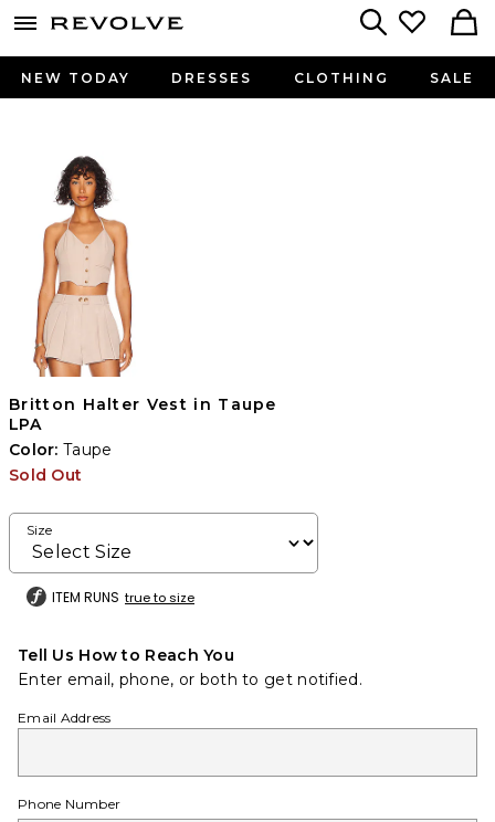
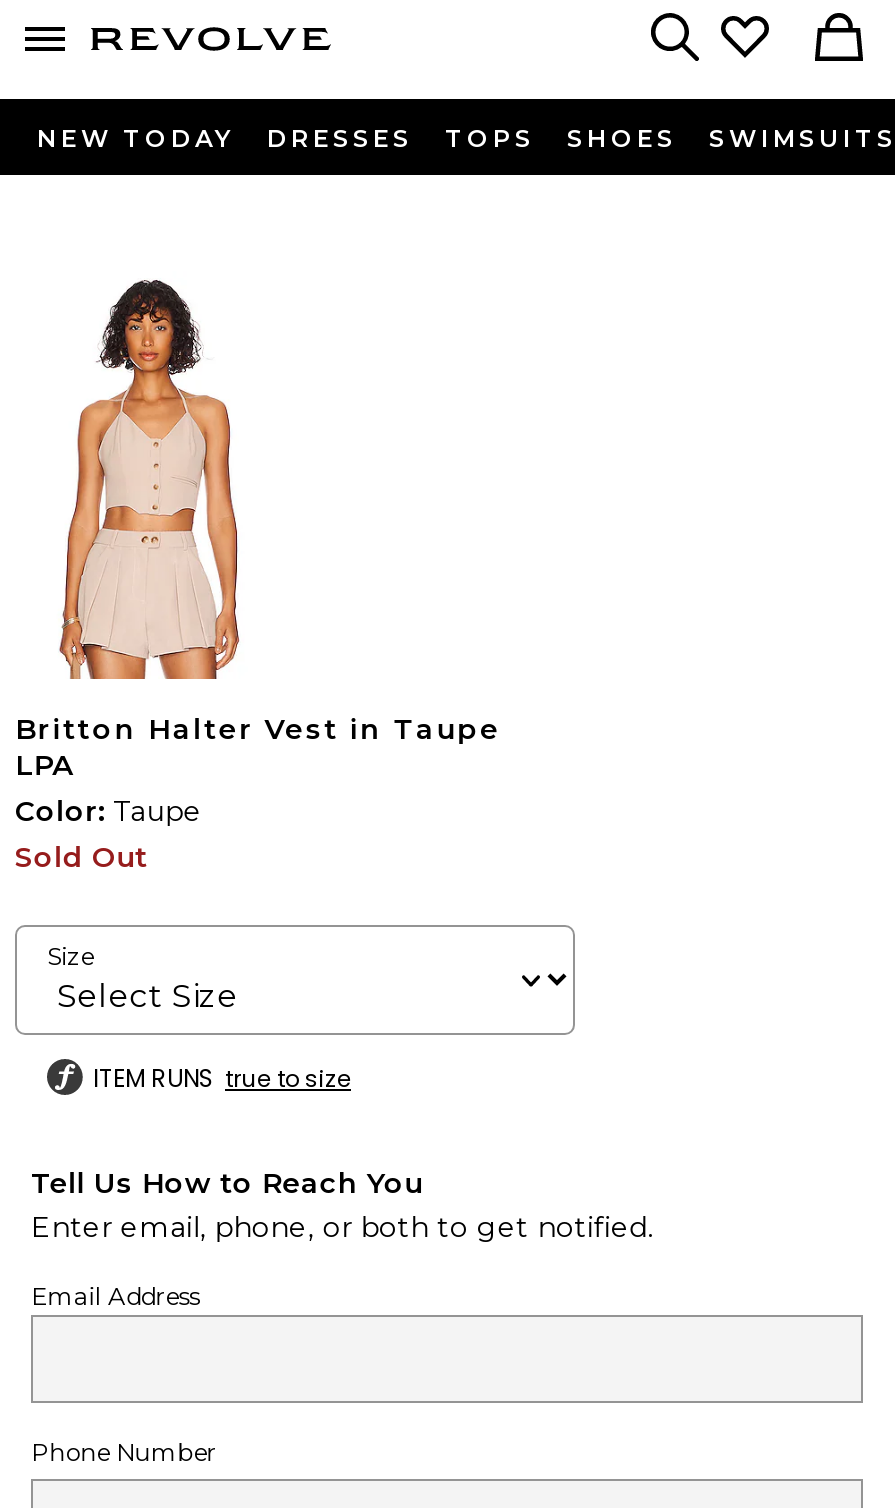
- CLOTHING
- SALE
+ TOPS
+ SHOES
+ SWIMSUITS
